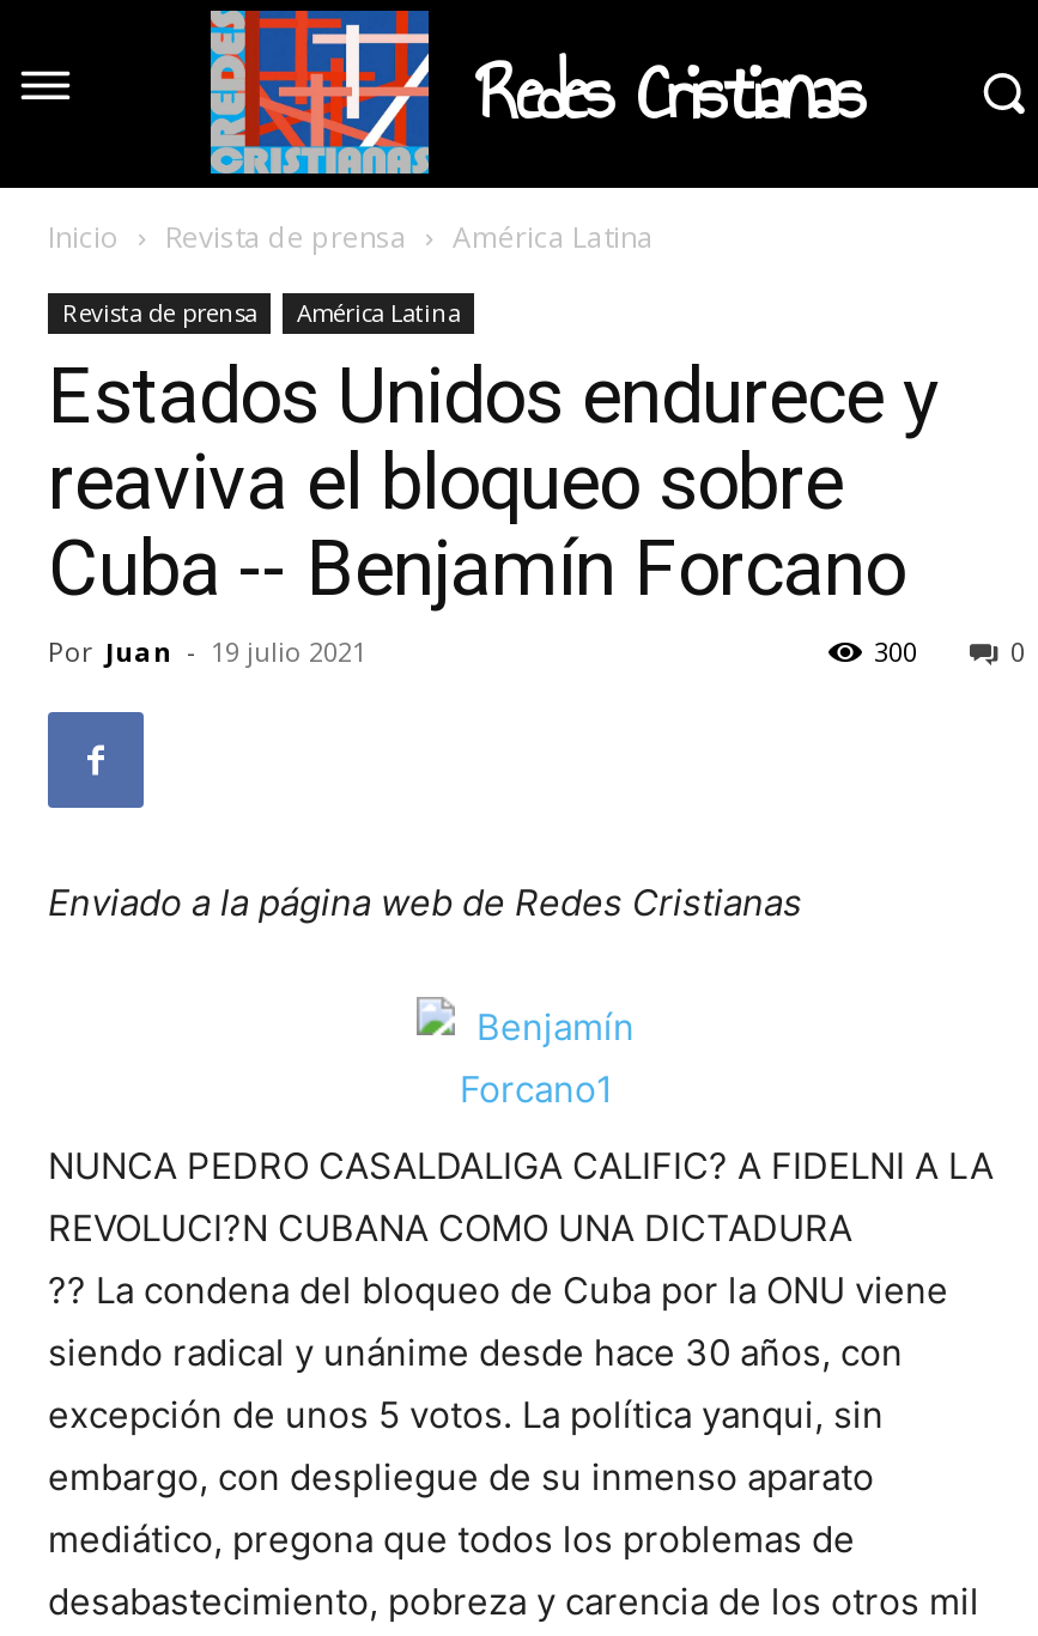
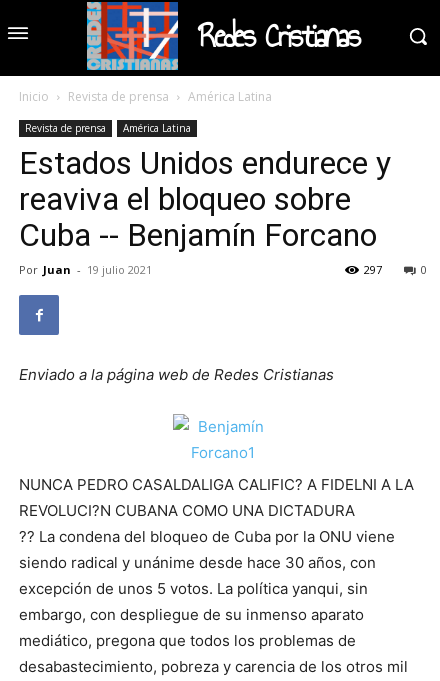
- 300
+ 297
